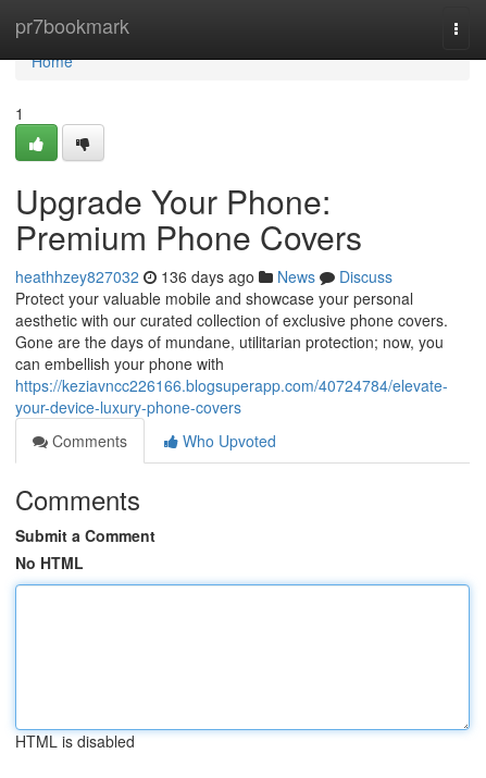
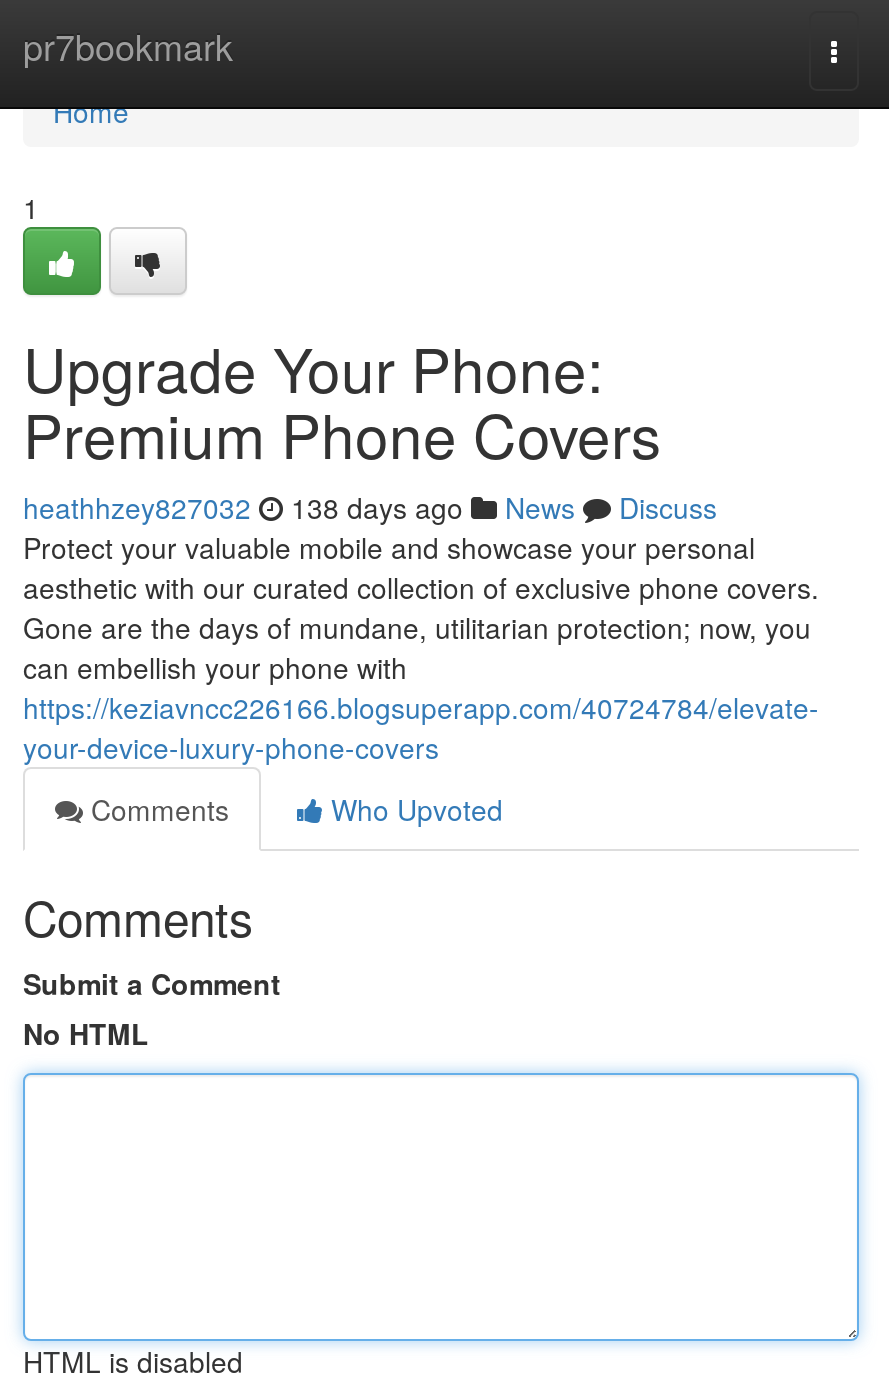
- heathhzey827032 136 days ago News Discuss
+ heathhzey827032 138 days ago News Discuss
